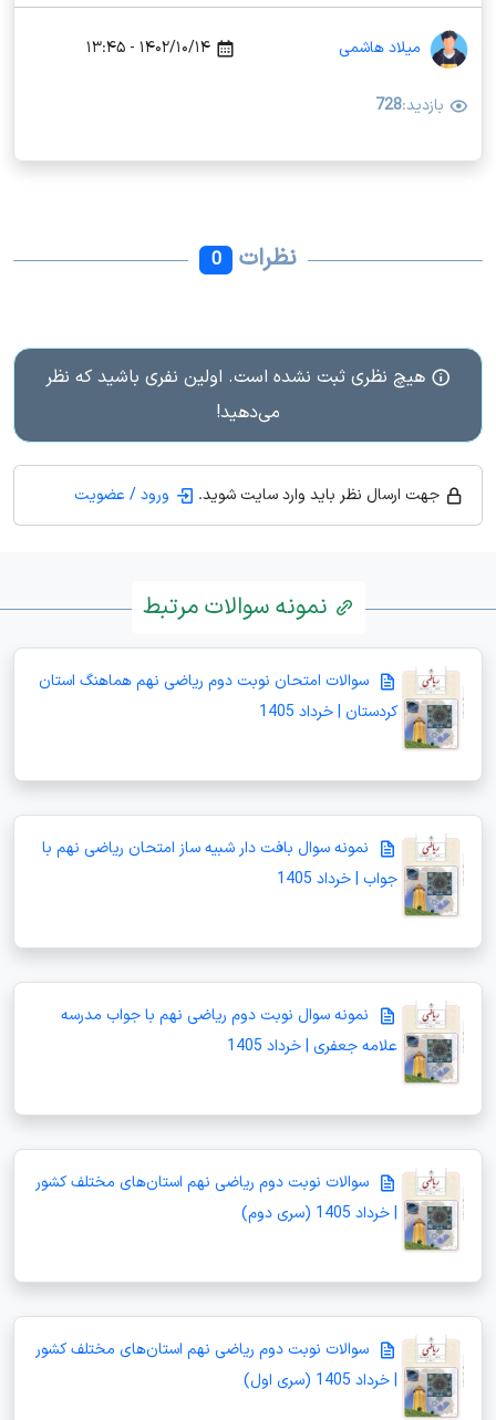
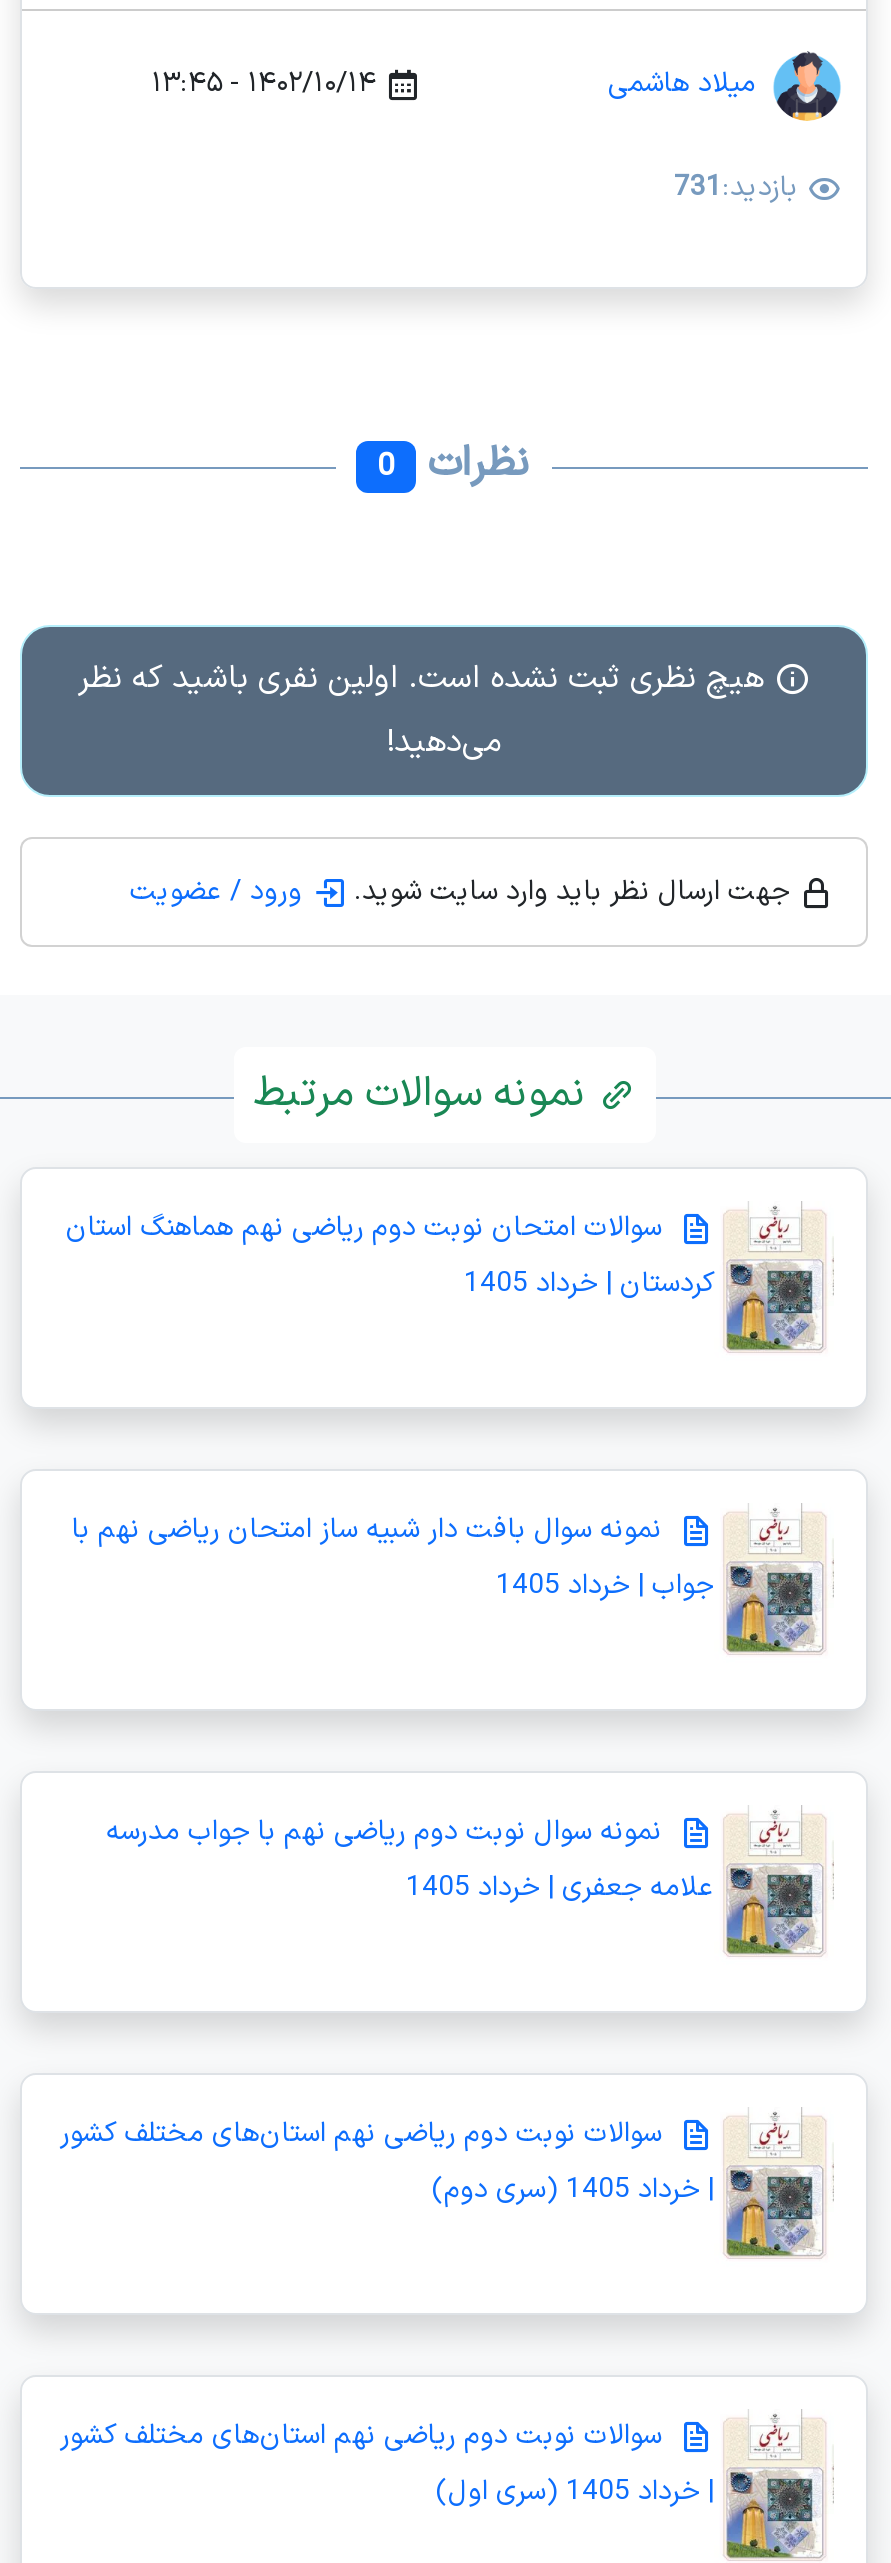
- بازدید:728
+ بازدید:731
